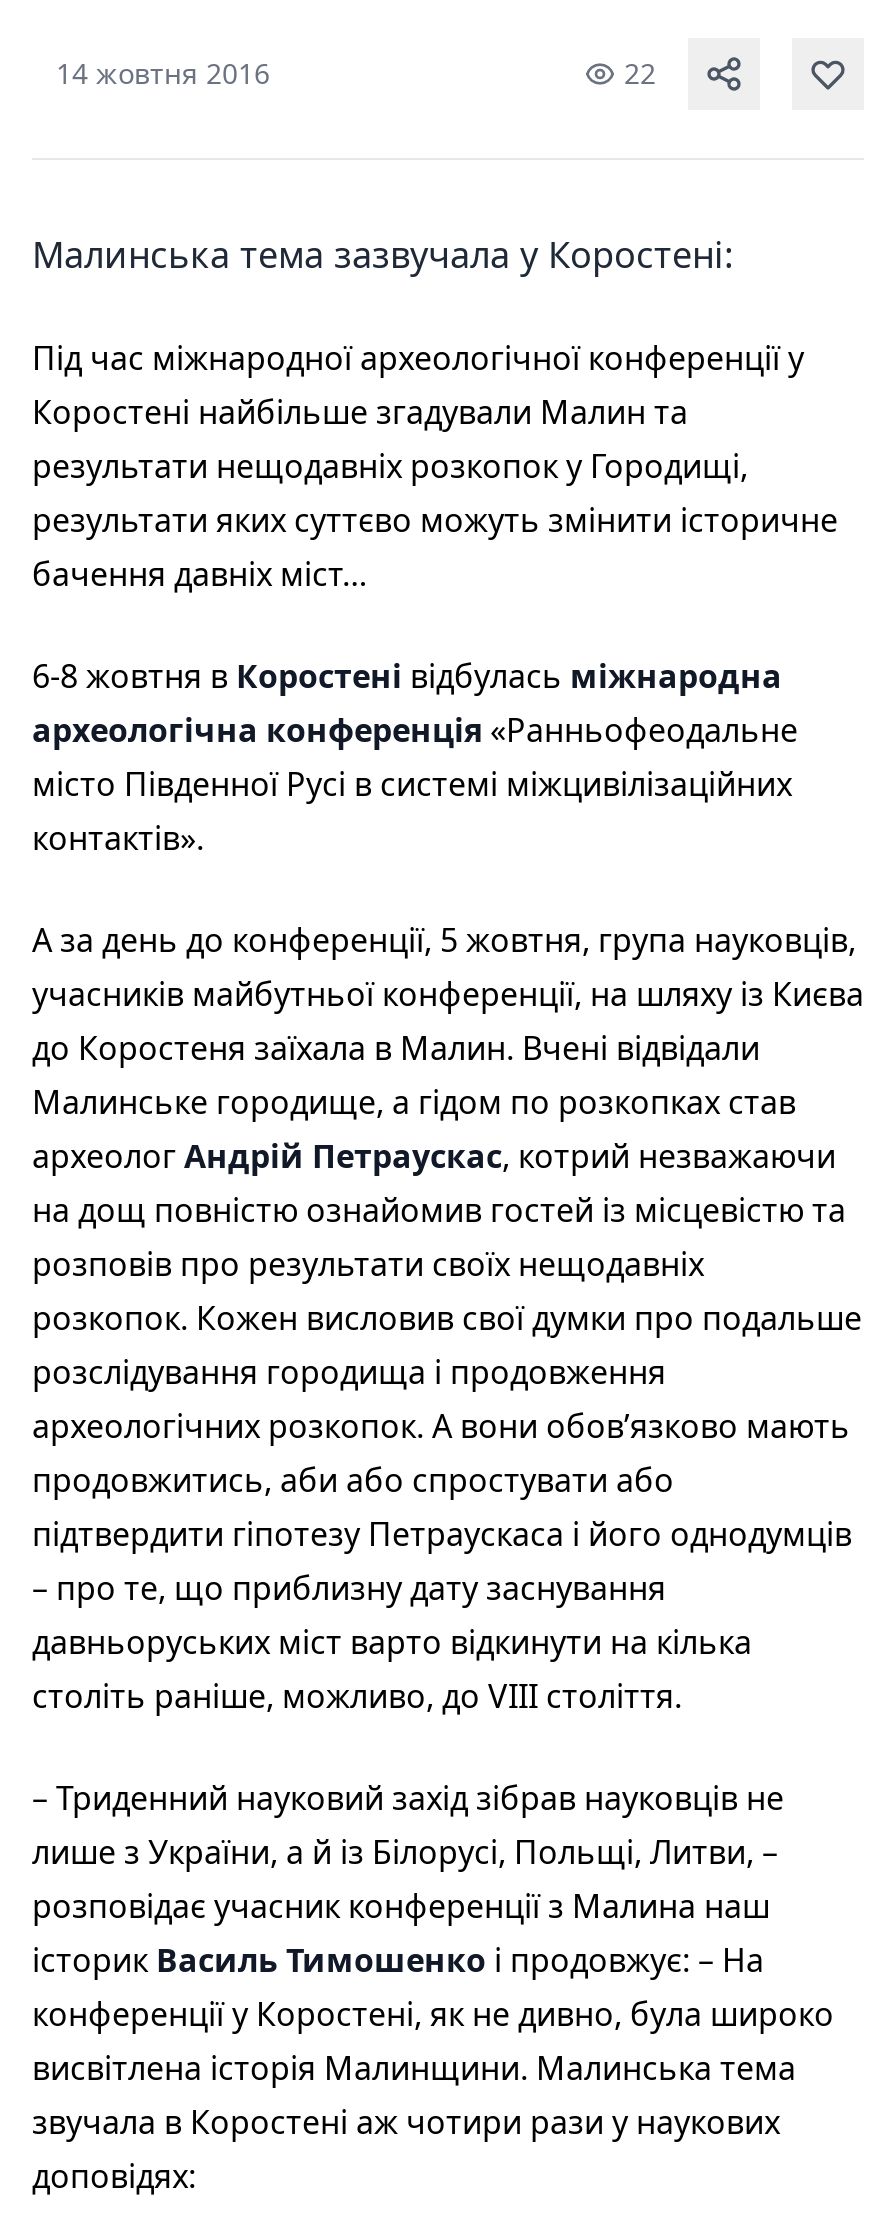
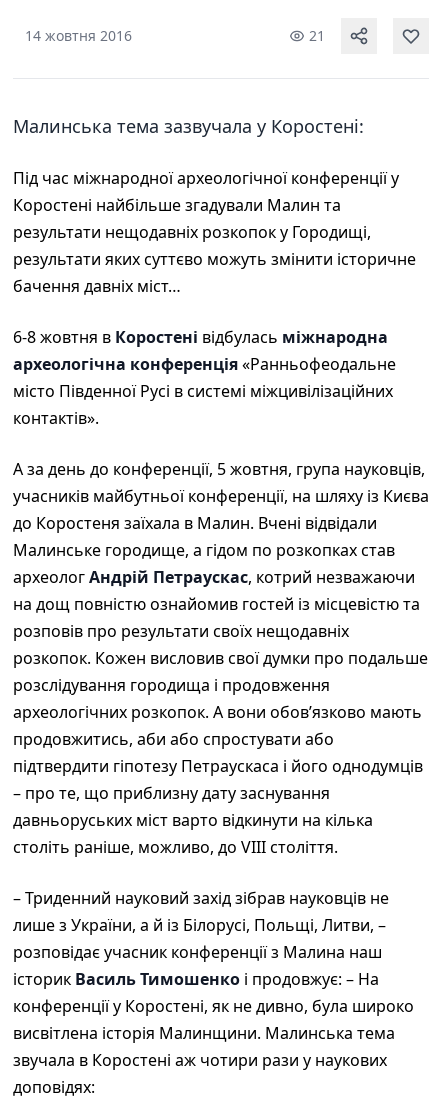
- 22
+ 21
